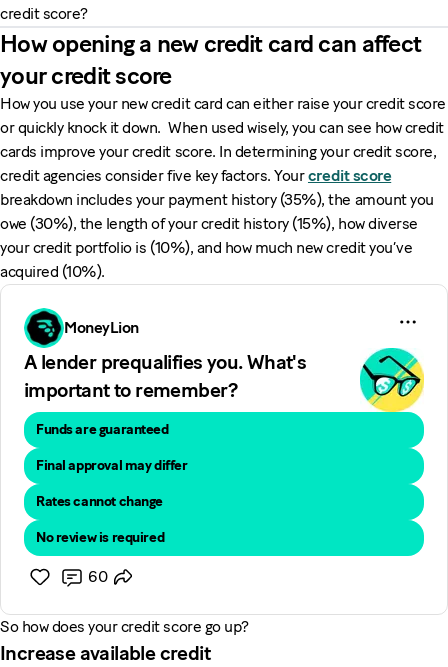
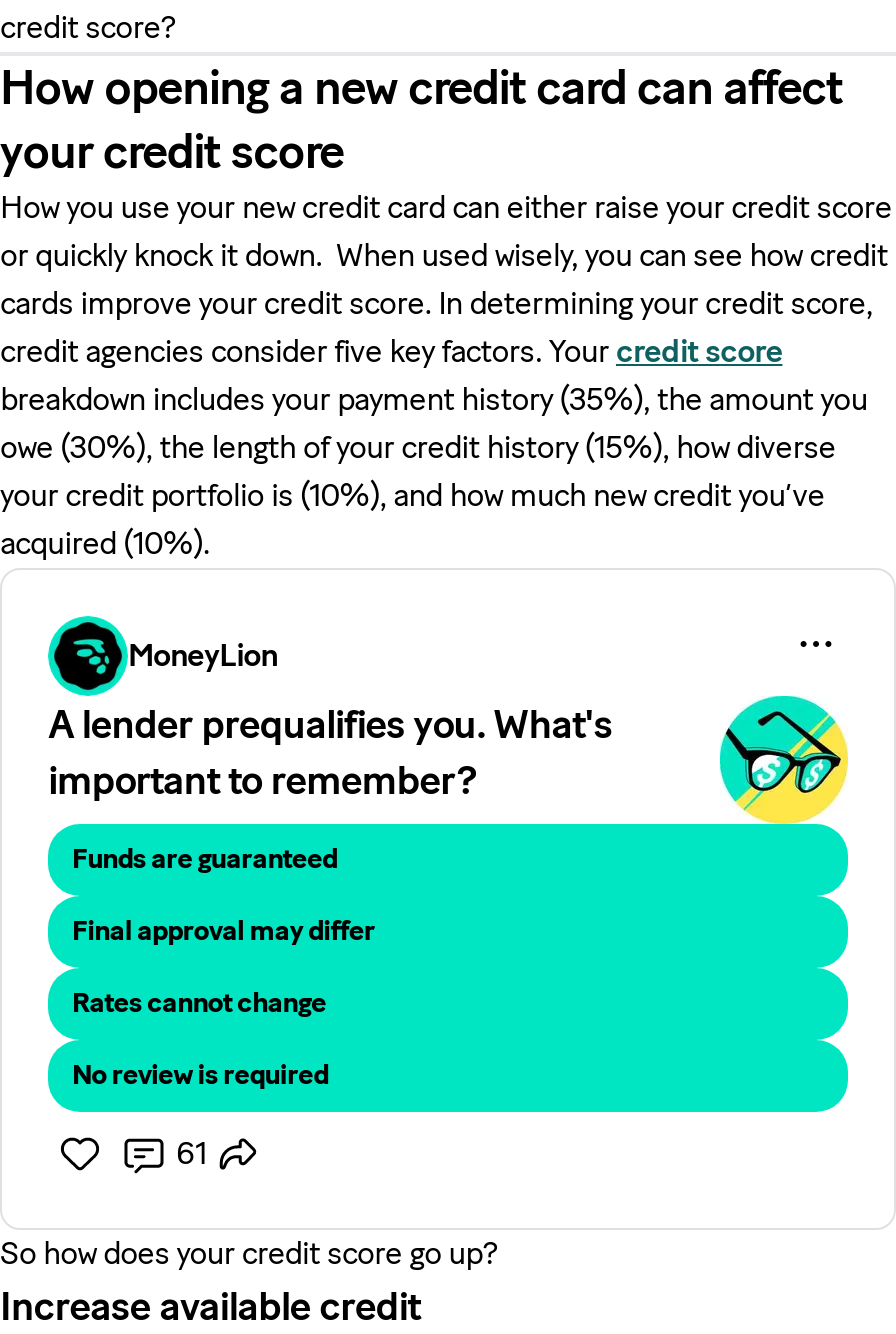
- 60
+ 61
